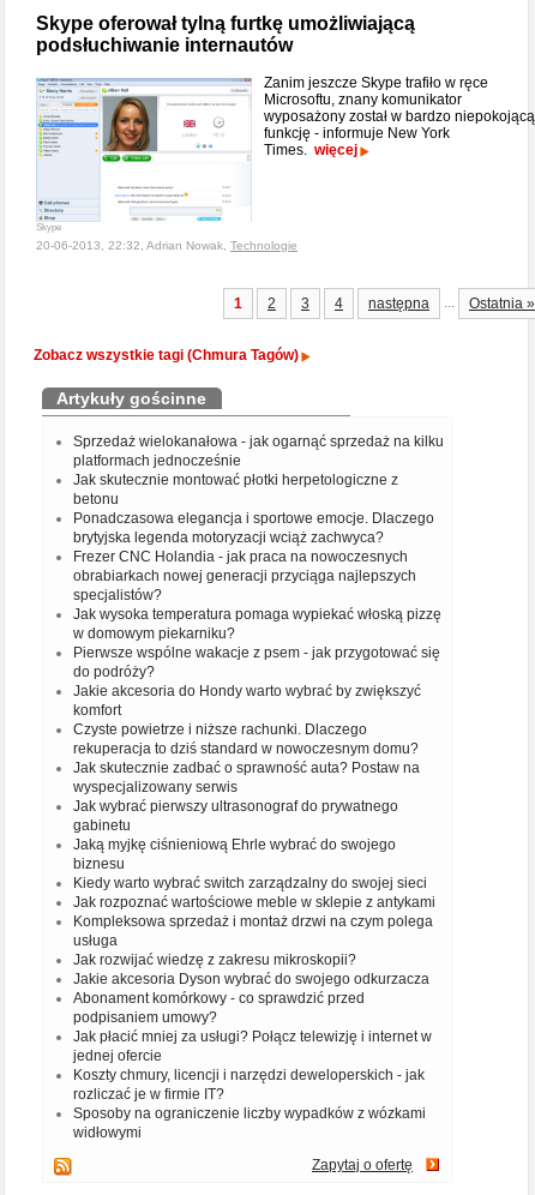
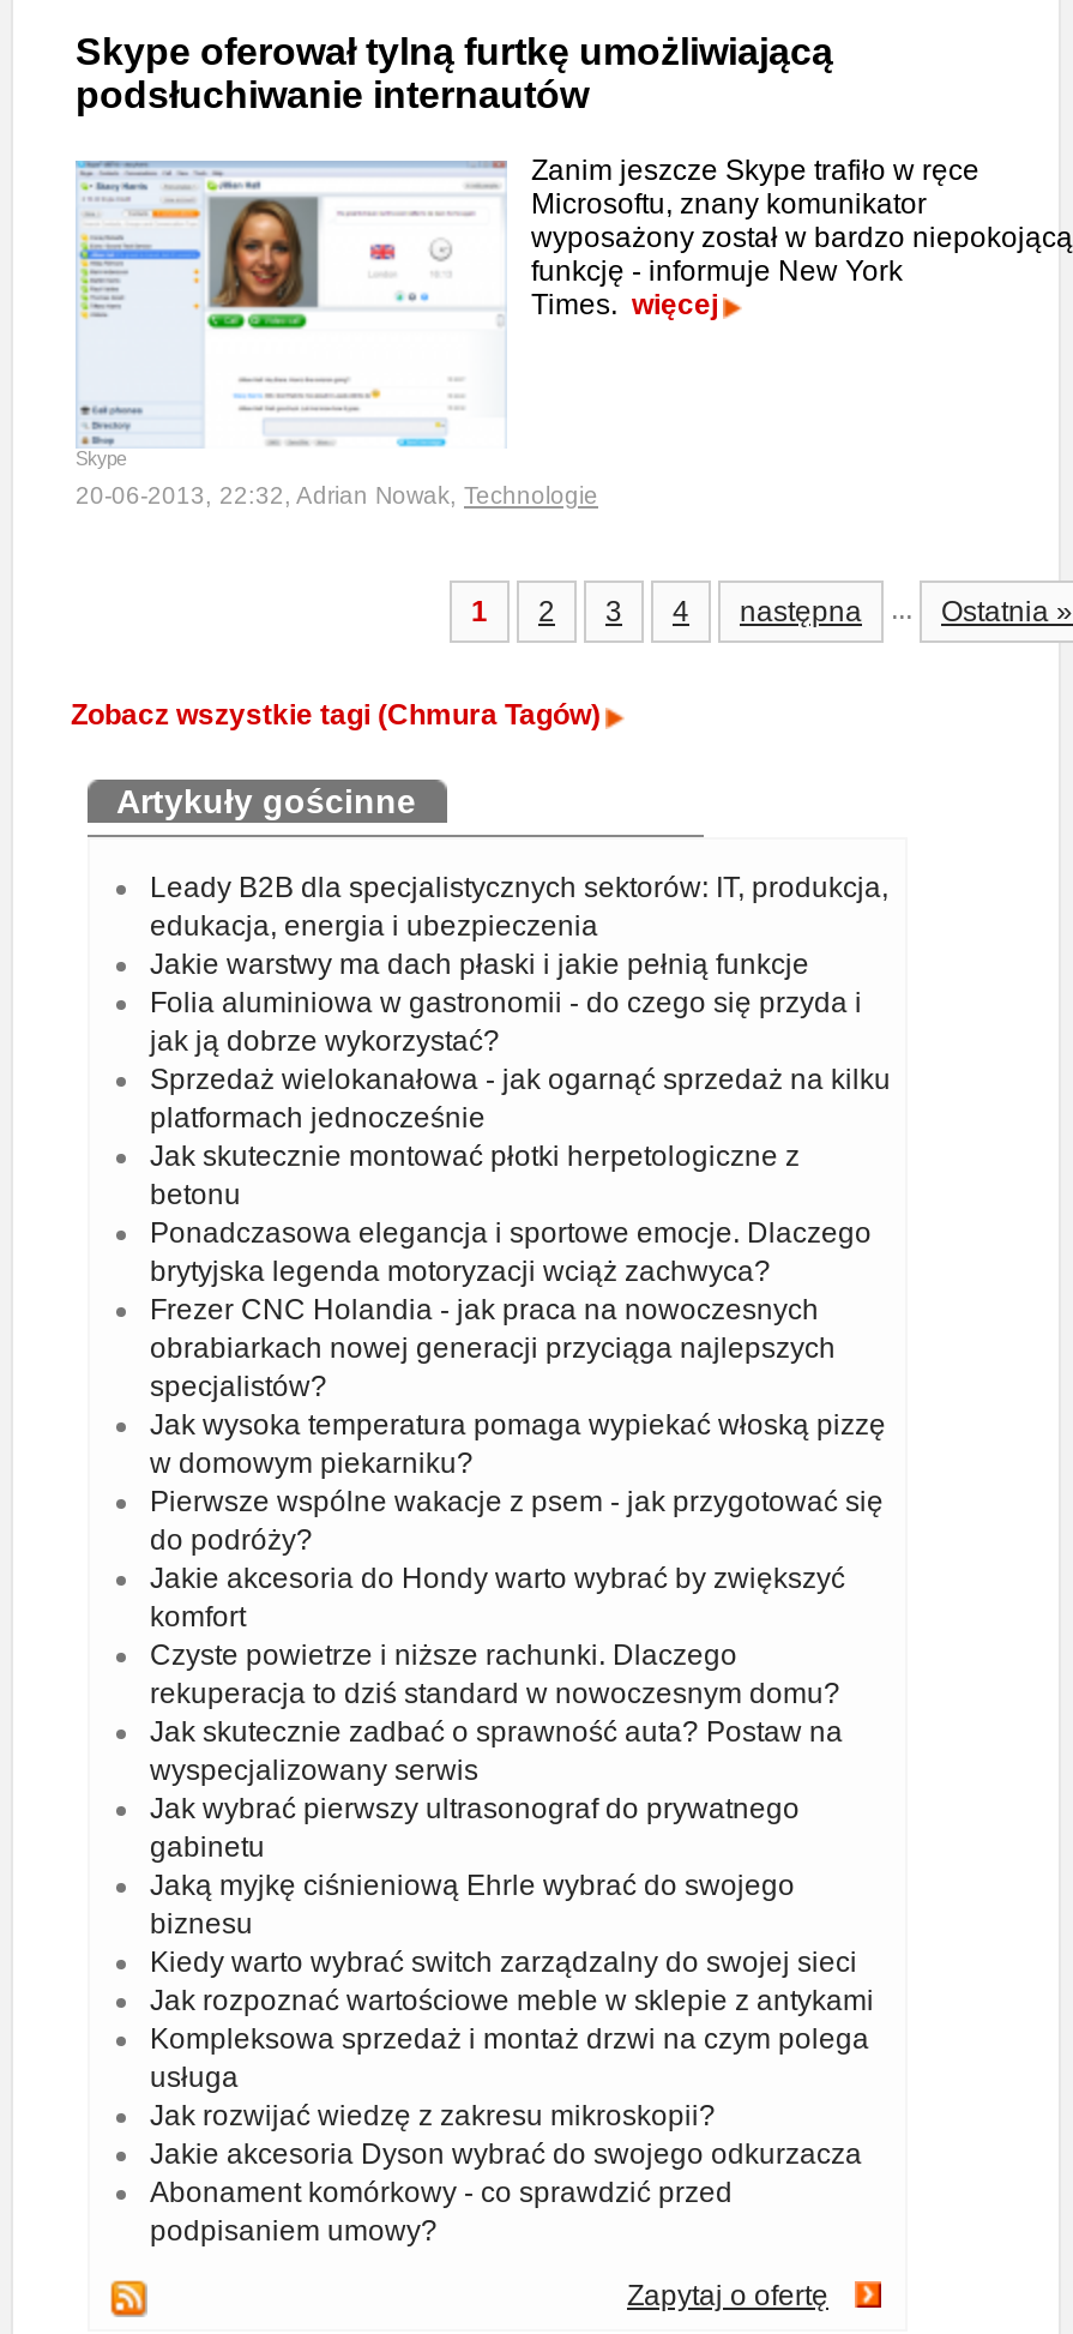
+ Leady B2B dla specjalistycznych sektorów: IT, produkcja,
+ edukacja, energia i ubezpieczenia
+ Jakie warstwy ma dach płaski i jakie pełnią funkcje
+ Folia aluminiowa w gastronomii - do czego się przyda i
+ jak ją dobrze wykorzystać?

moved down: Sprzedaż wielokanałowa - jak ogarnąć sprzedaż na kilku | platformach jednocześnie | Jak skutecznie montować płotki herpetologiczne z | ... | Abonament komórkowy - co sprawdzić przed | podpisaniem umowy?

- Jak płacić mniej za usługi? Połącz telewizję i internet w
- jednej ofercie
- Koszty chmury, licencji i narzędzi deweloperskich - jak
- rozliczać je w firmie IT?
- Sposoby na ograniczenie liczby wypadków z wózkami
- widłowymi
